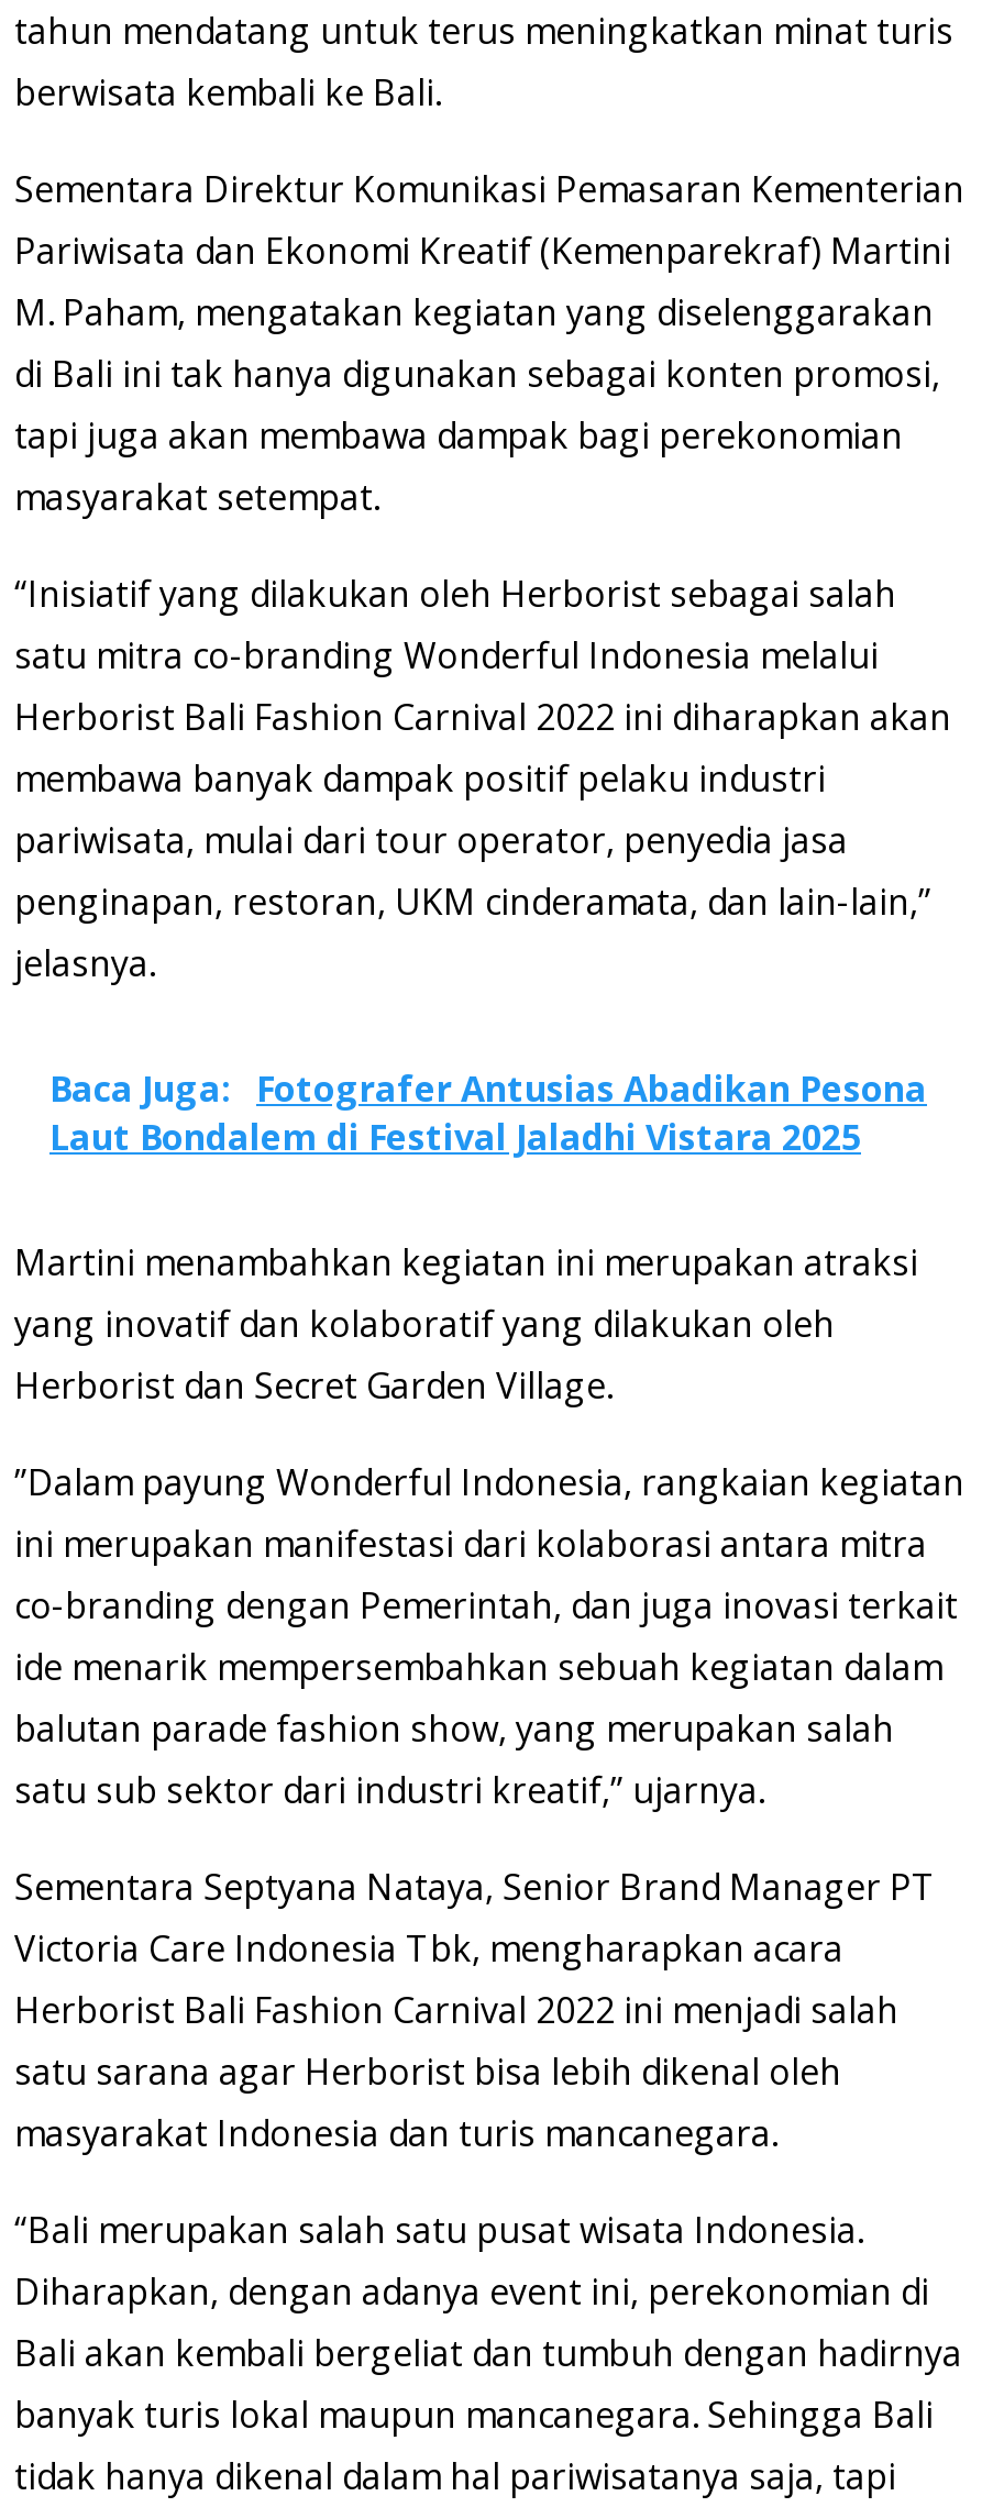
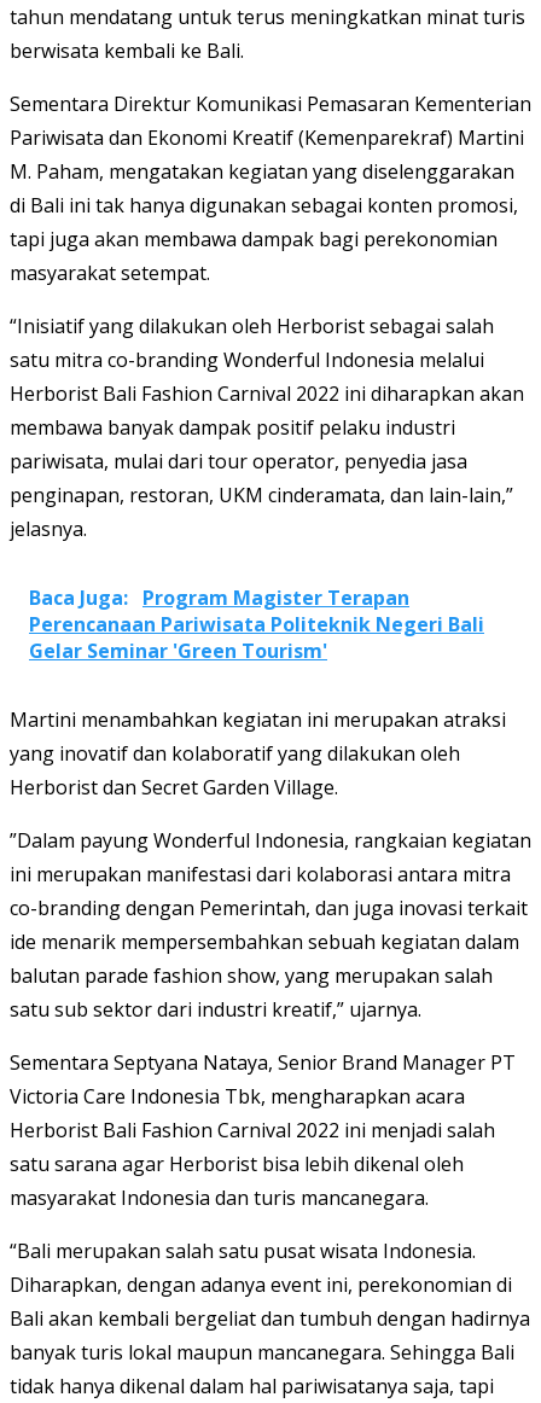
- Baca Juga: Fotografer Antusias Abadikan Pesona
- Laut Bondalem di Festival Jaladhi Vistara 2025
+ Baca Juga: Program Magister Terapan
+ Perencanaan Pariwisata Politeknik Negeri Bali
+ Gelar Seminar 'Green Tourism'
